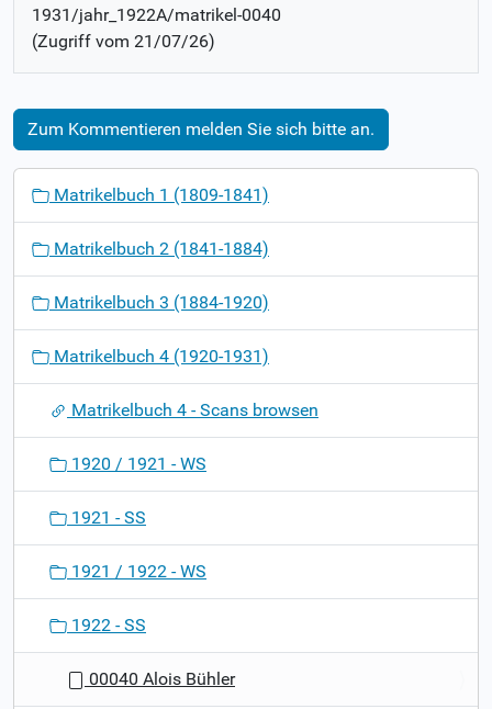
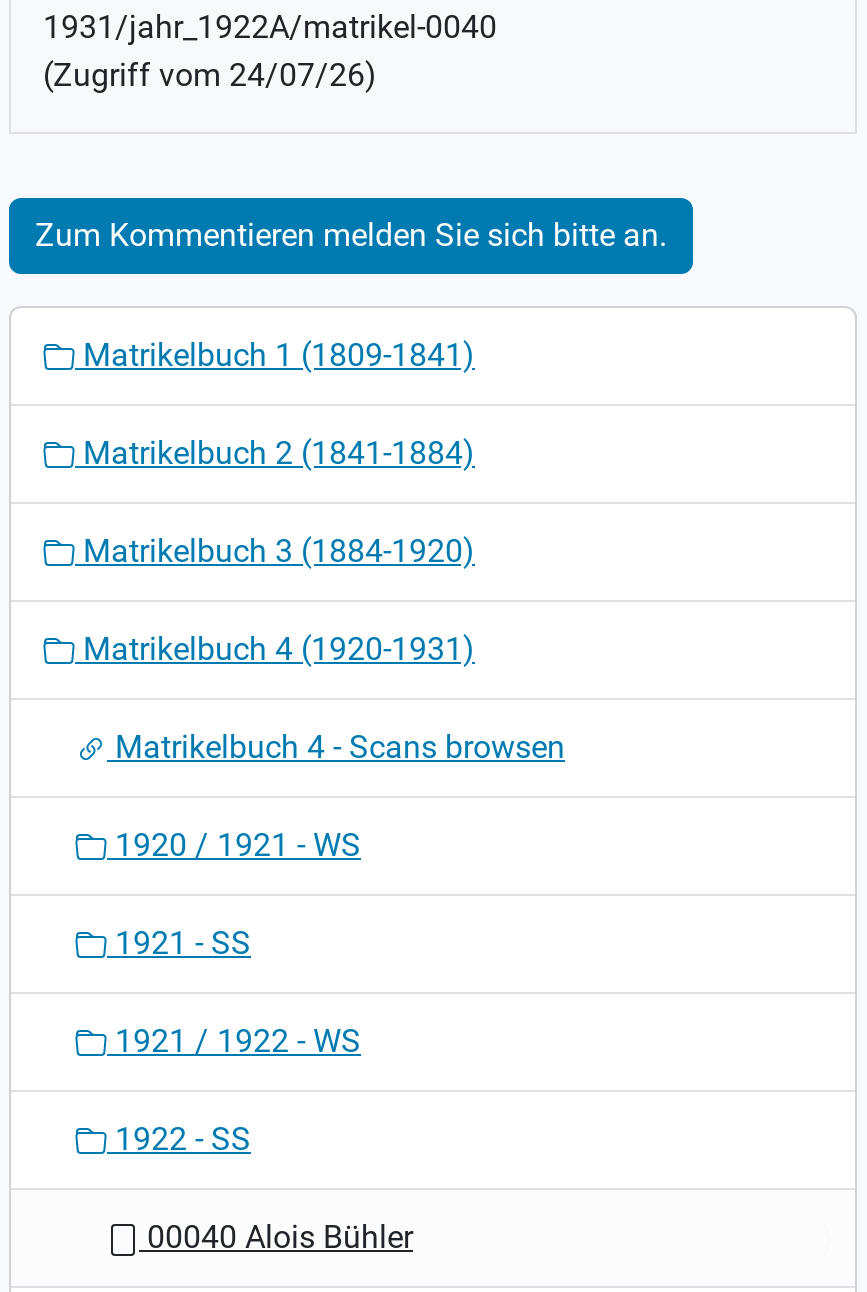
- (Zugriff vom 21/07/26)
+ (Zugriff vom 24/07/26)
